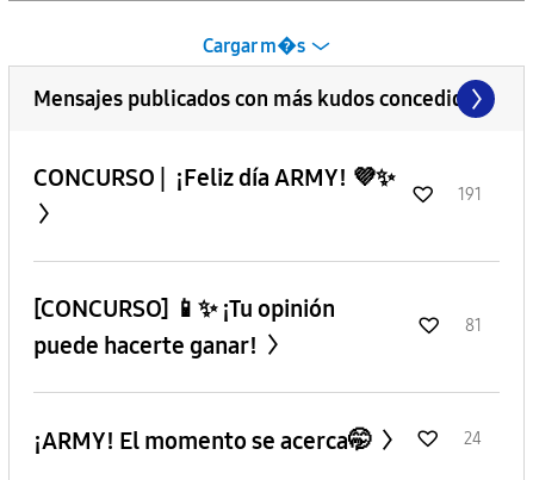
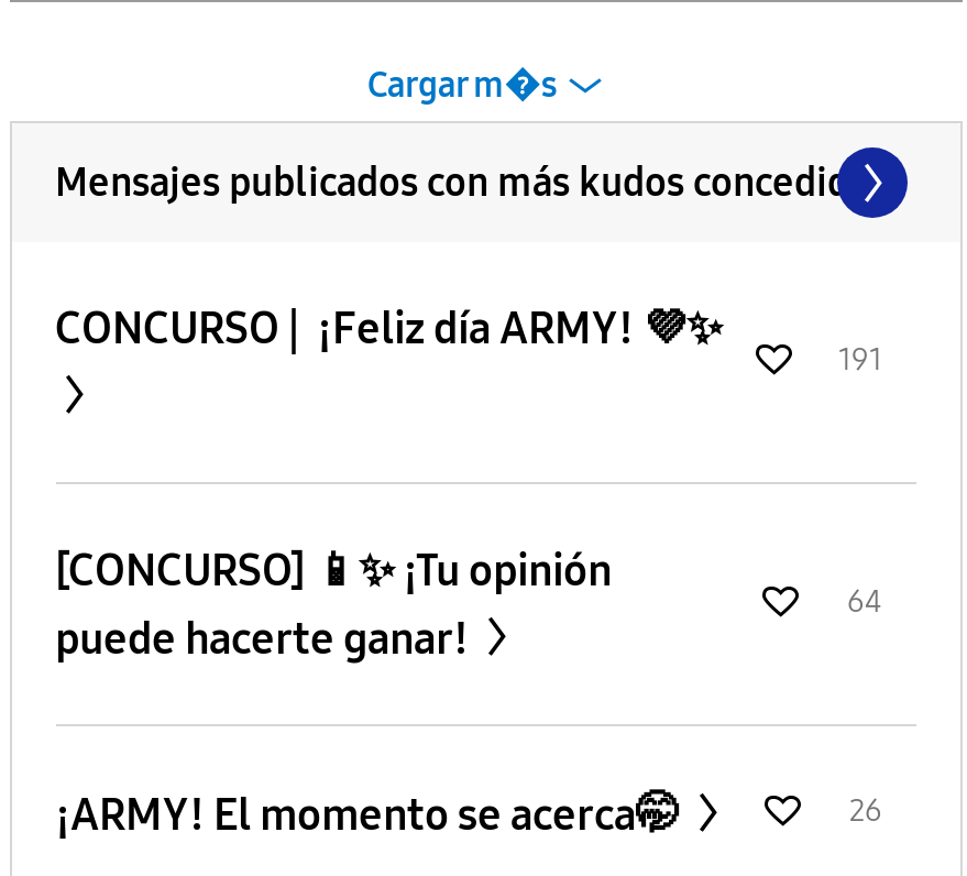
- 81
+ 64

- 24
+ 26
